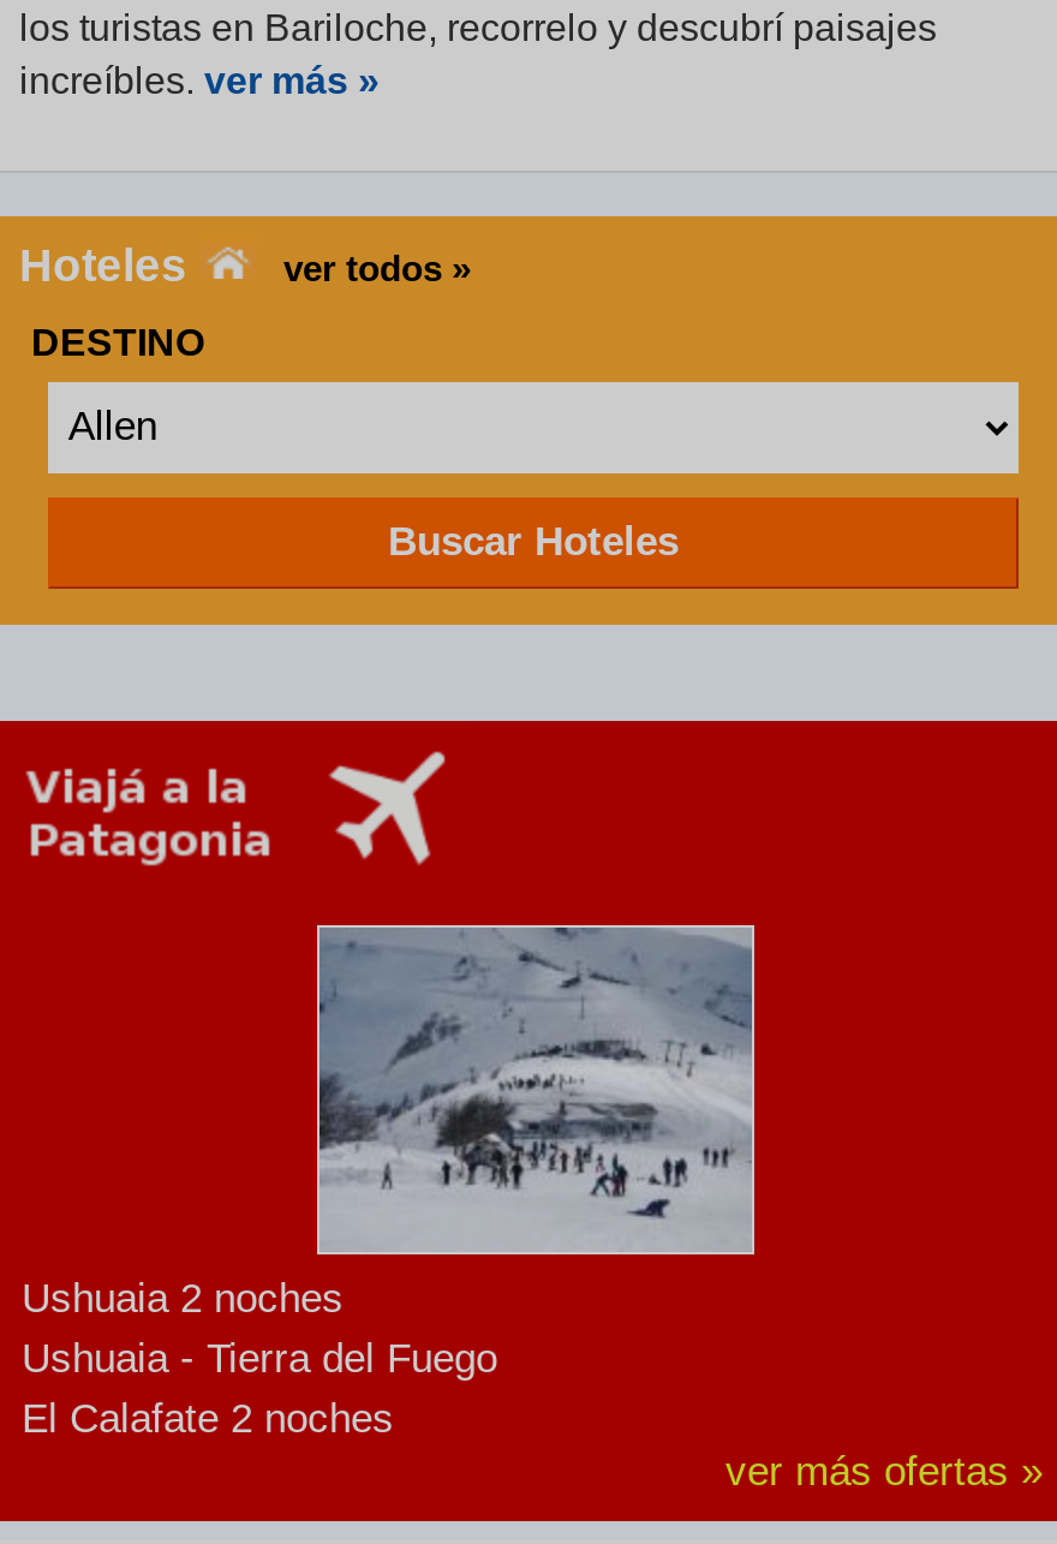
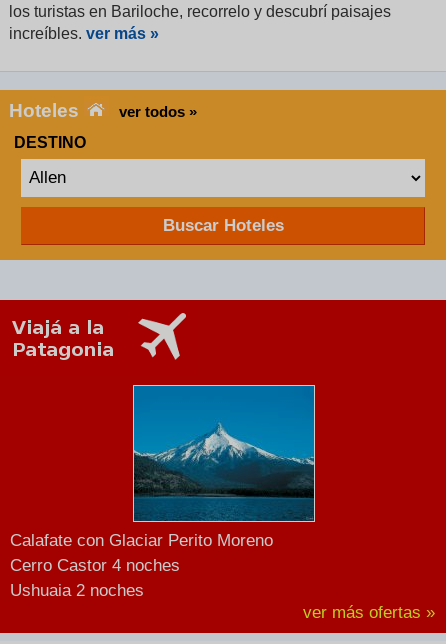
+ Calafate con Glaciar Perito Moreno
+ Cerro Castor 4 noches

- [image]
+ [image]

moved down: Ushuaia 2 noches

- Ushuaia - Tierra del Fuego
- El Calafate 2 noches
